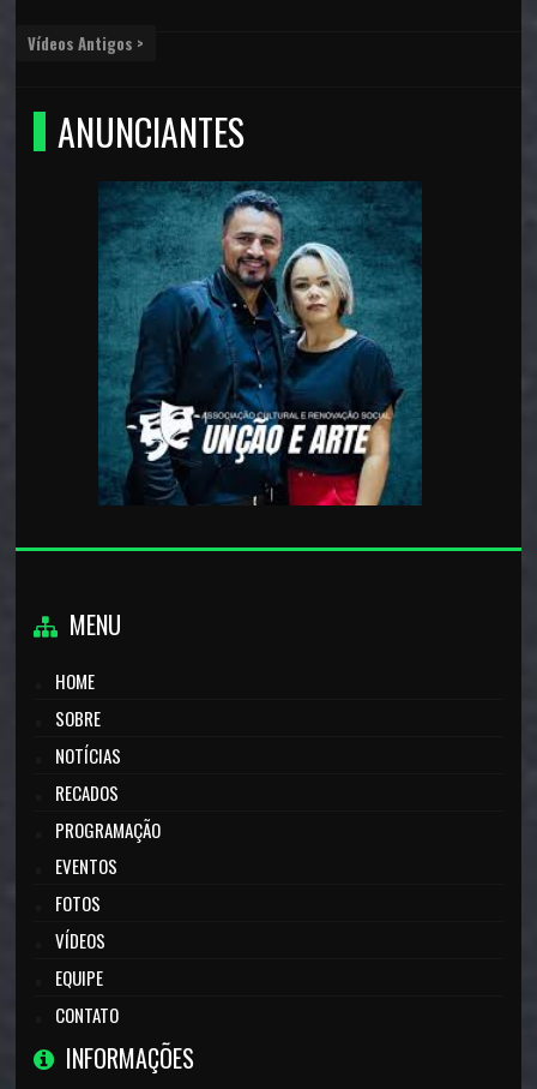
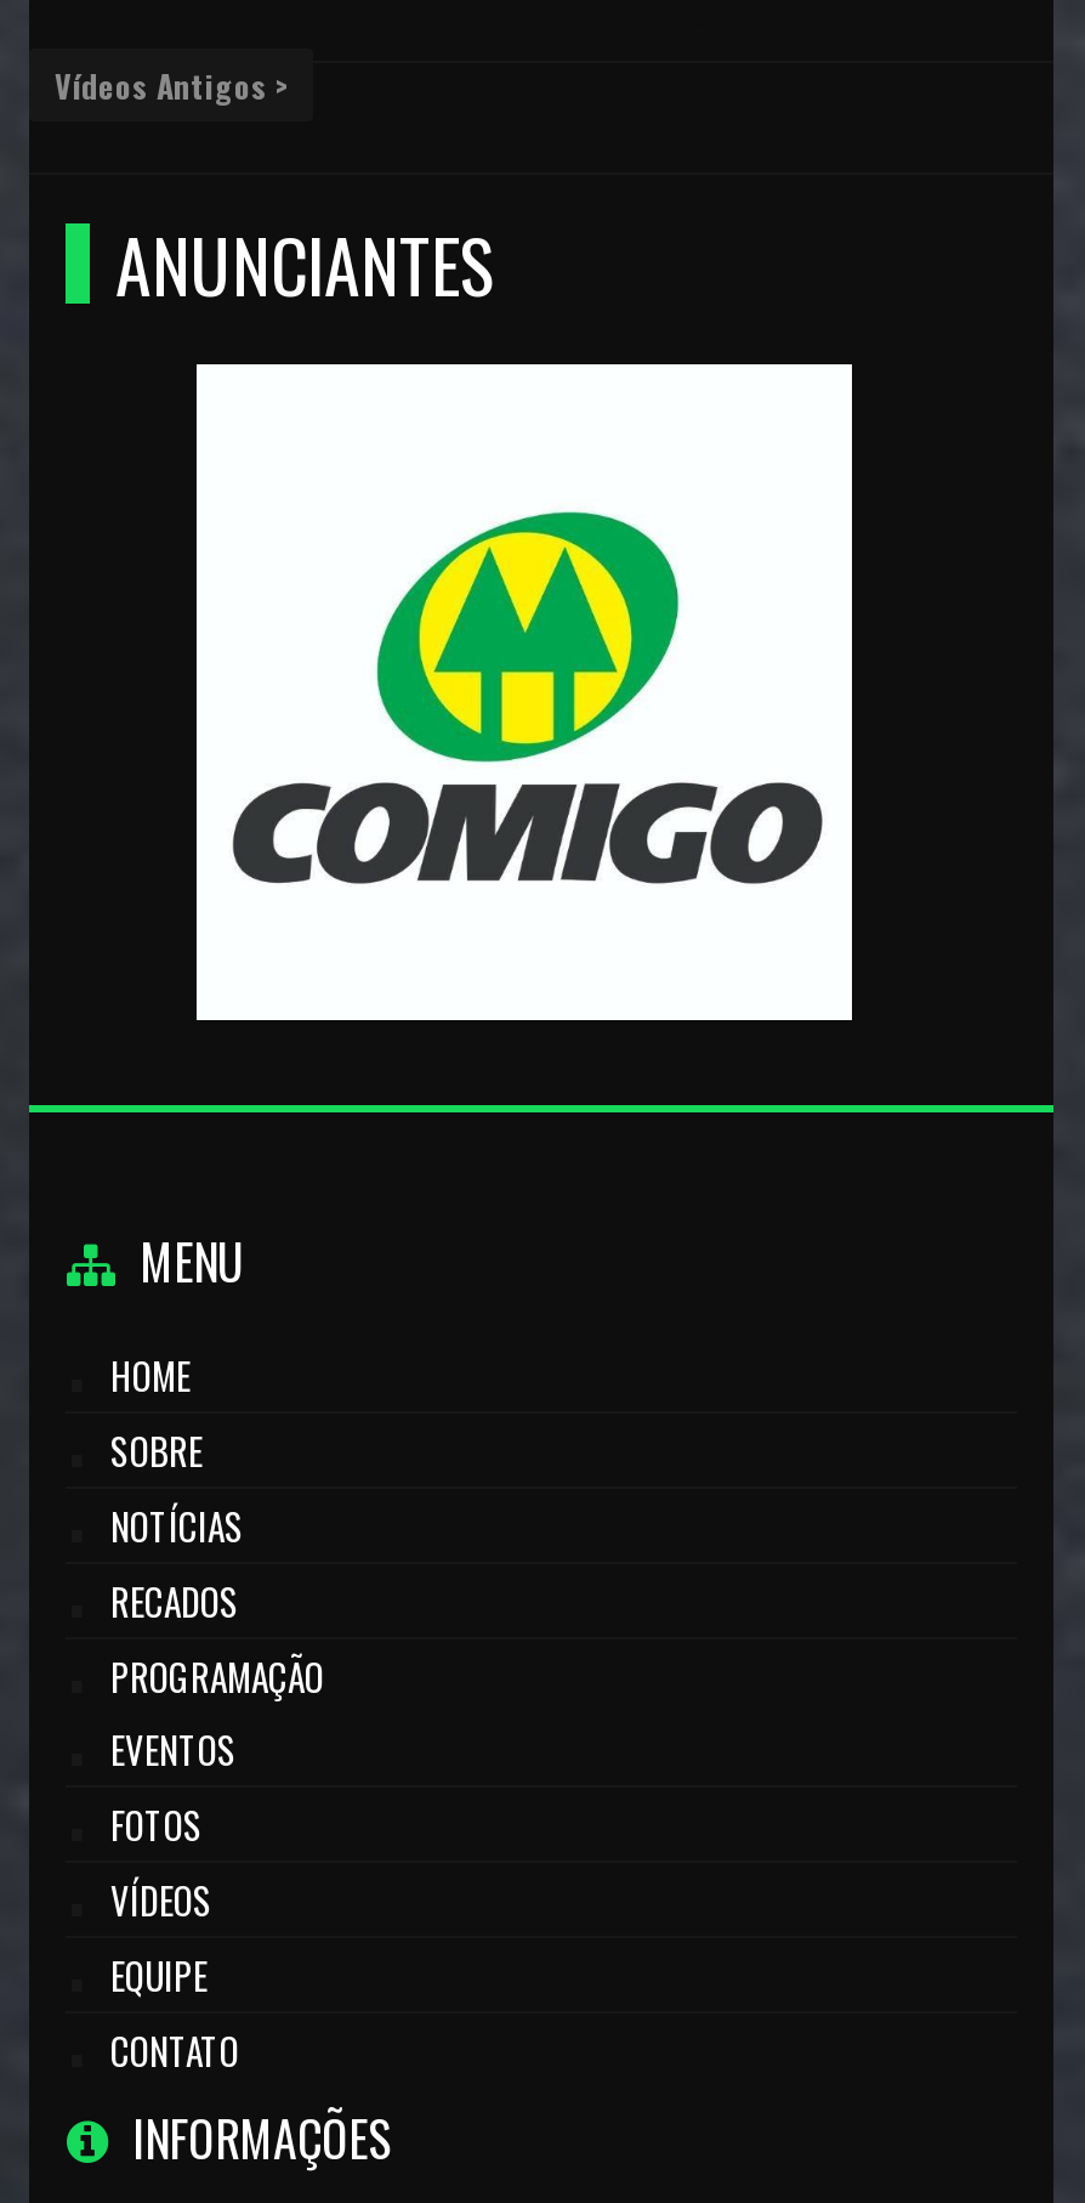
- [image]
+ [image]
